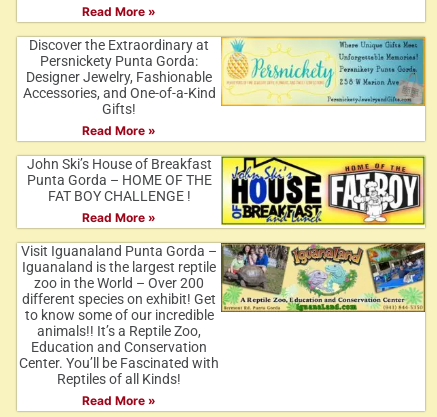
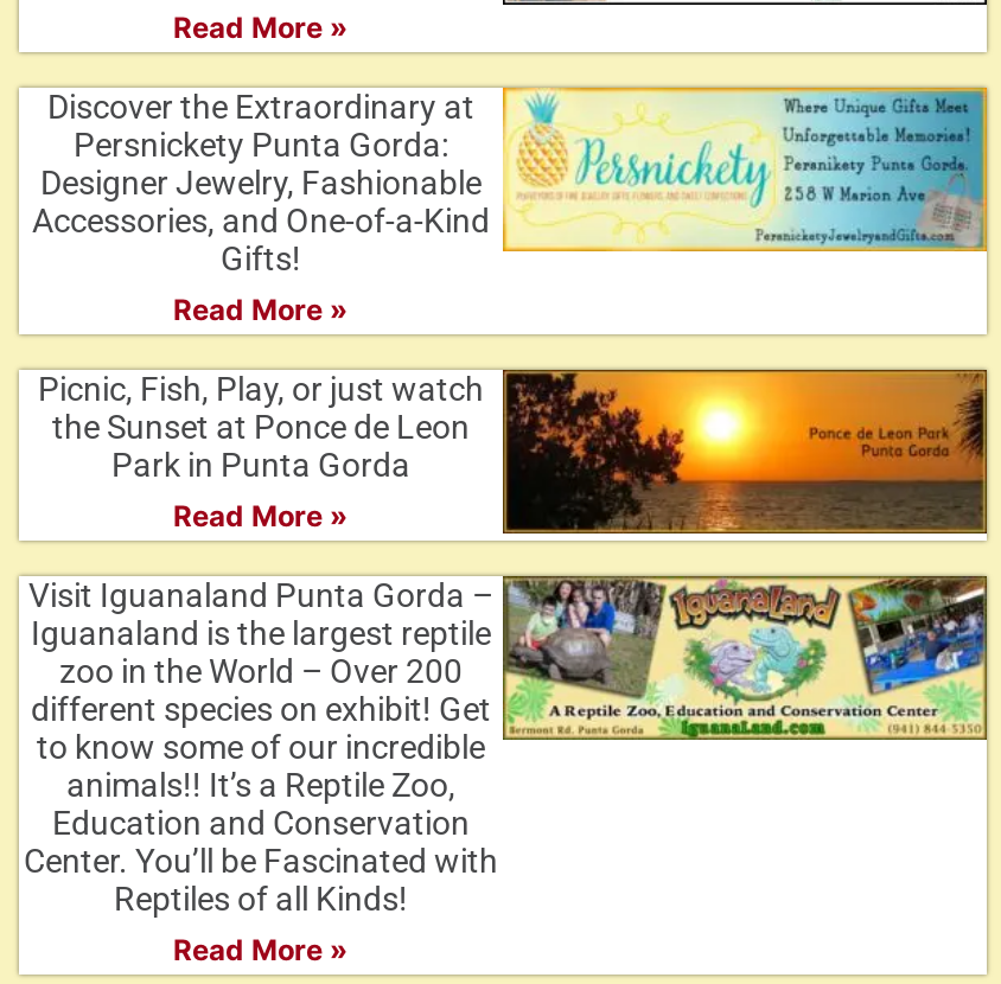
- [image]
- John Ski’s House of Breakfast
- Punta Gorda – HOME OF THE
- FAT BOY CHALLENGE !
+ [image]
+ Picnic, Fish, Play, or just watch
+ the Sunset at Ponce de Leon
+ Park in Punta Gorda
